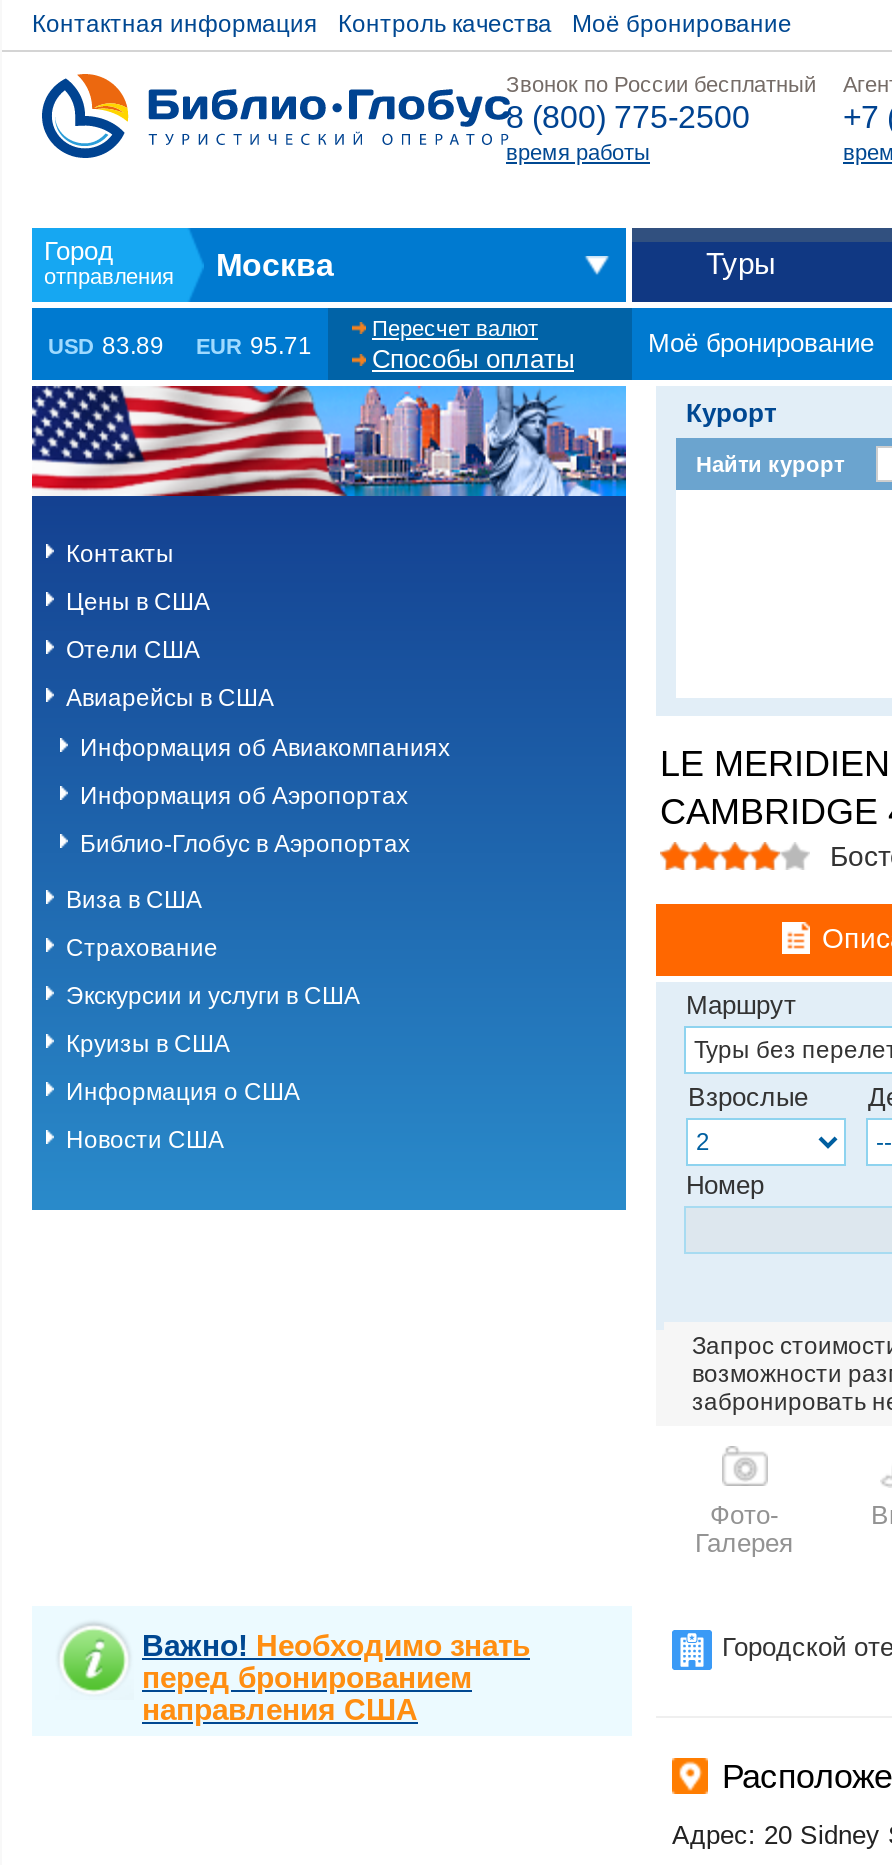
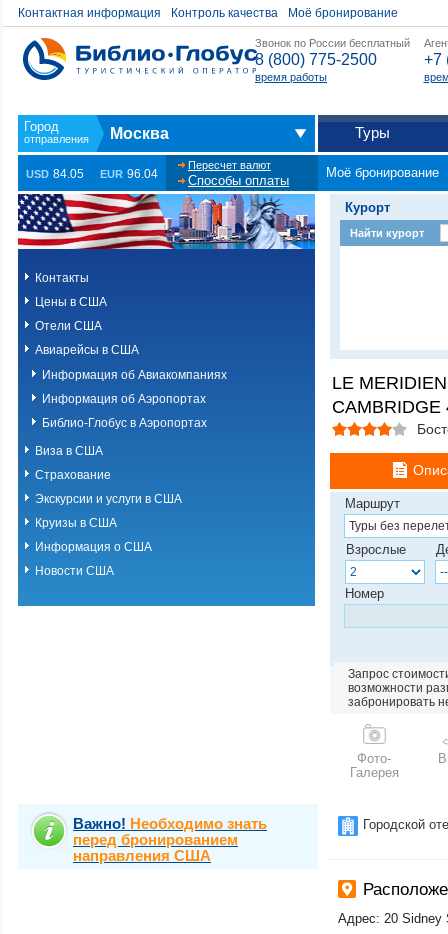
- USD 83.89
+ USD 84.05

- EUR 95.71
+ EUR 96.04
